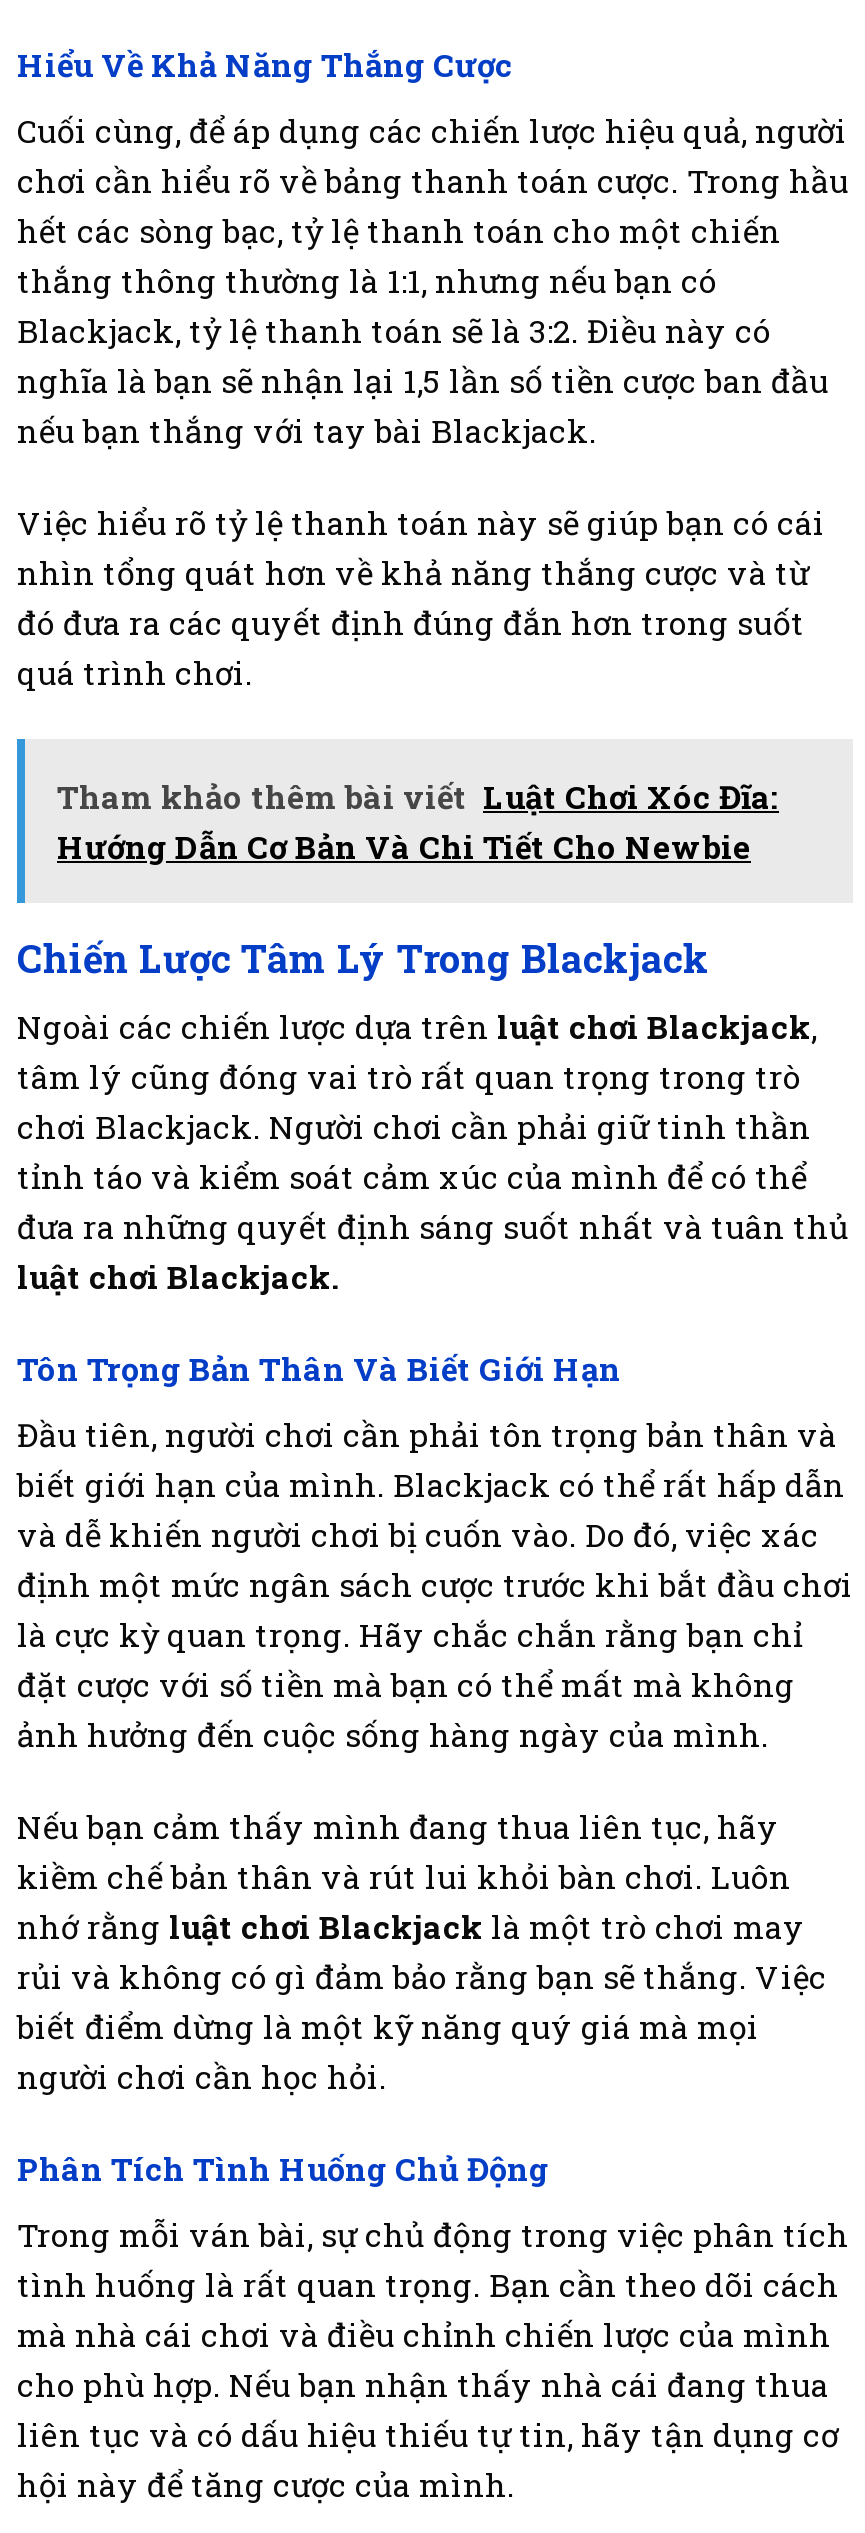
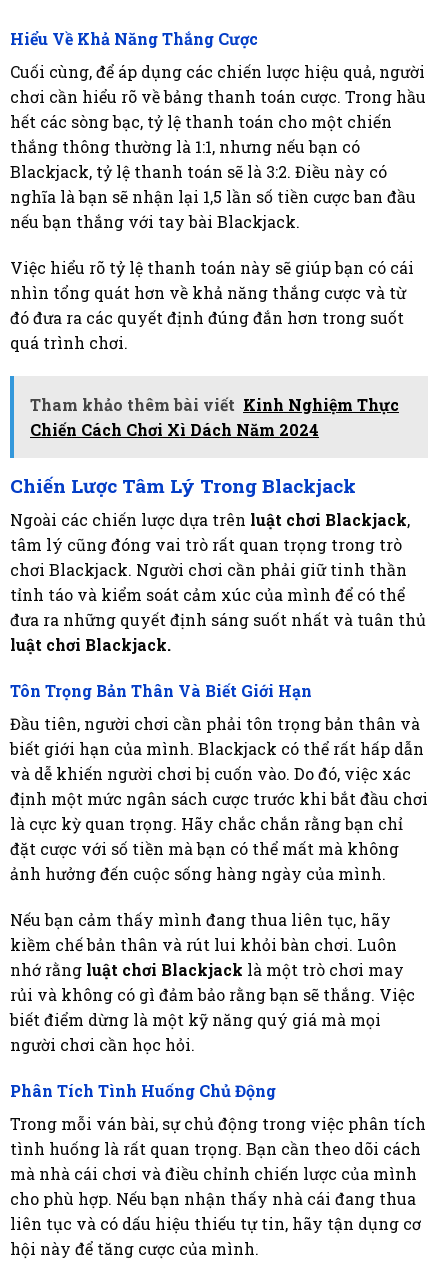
- Tham khảo thêm bài viết Luật Chơi Xóc Đĩa:
- Hướng Dẫn Cơ Bản Và Chi Tiết Cho Newbie
+ Tham khảo thêm bài viết Kinh Nghiệm Thực
+ Chiến Cách Chơi Xì Dách Năm 2024
